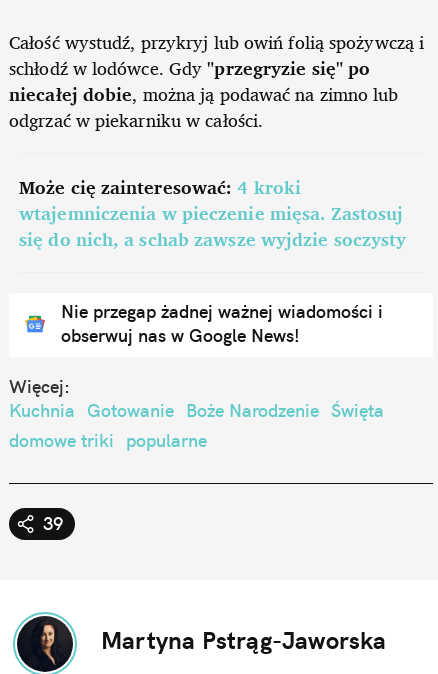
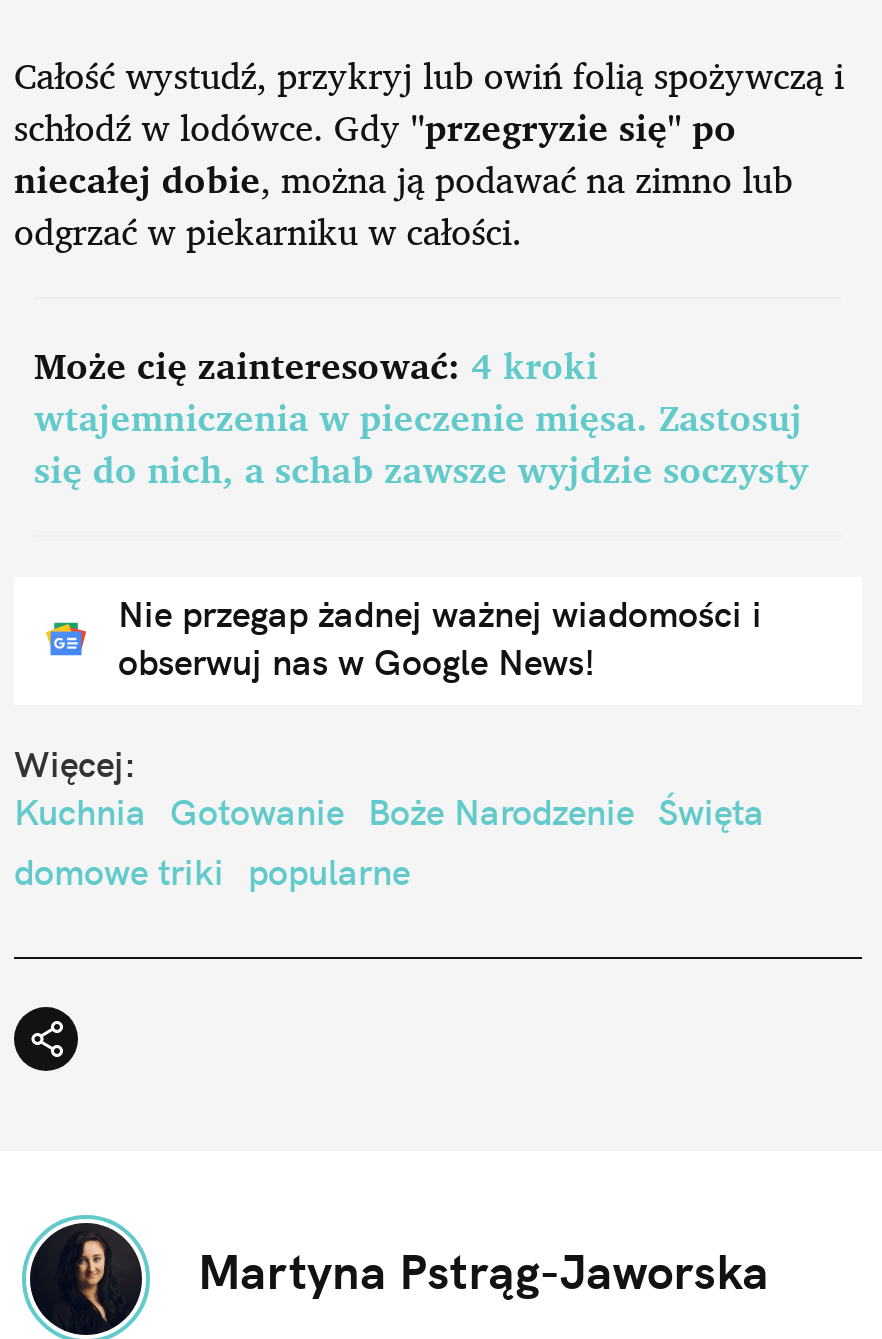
- 39
